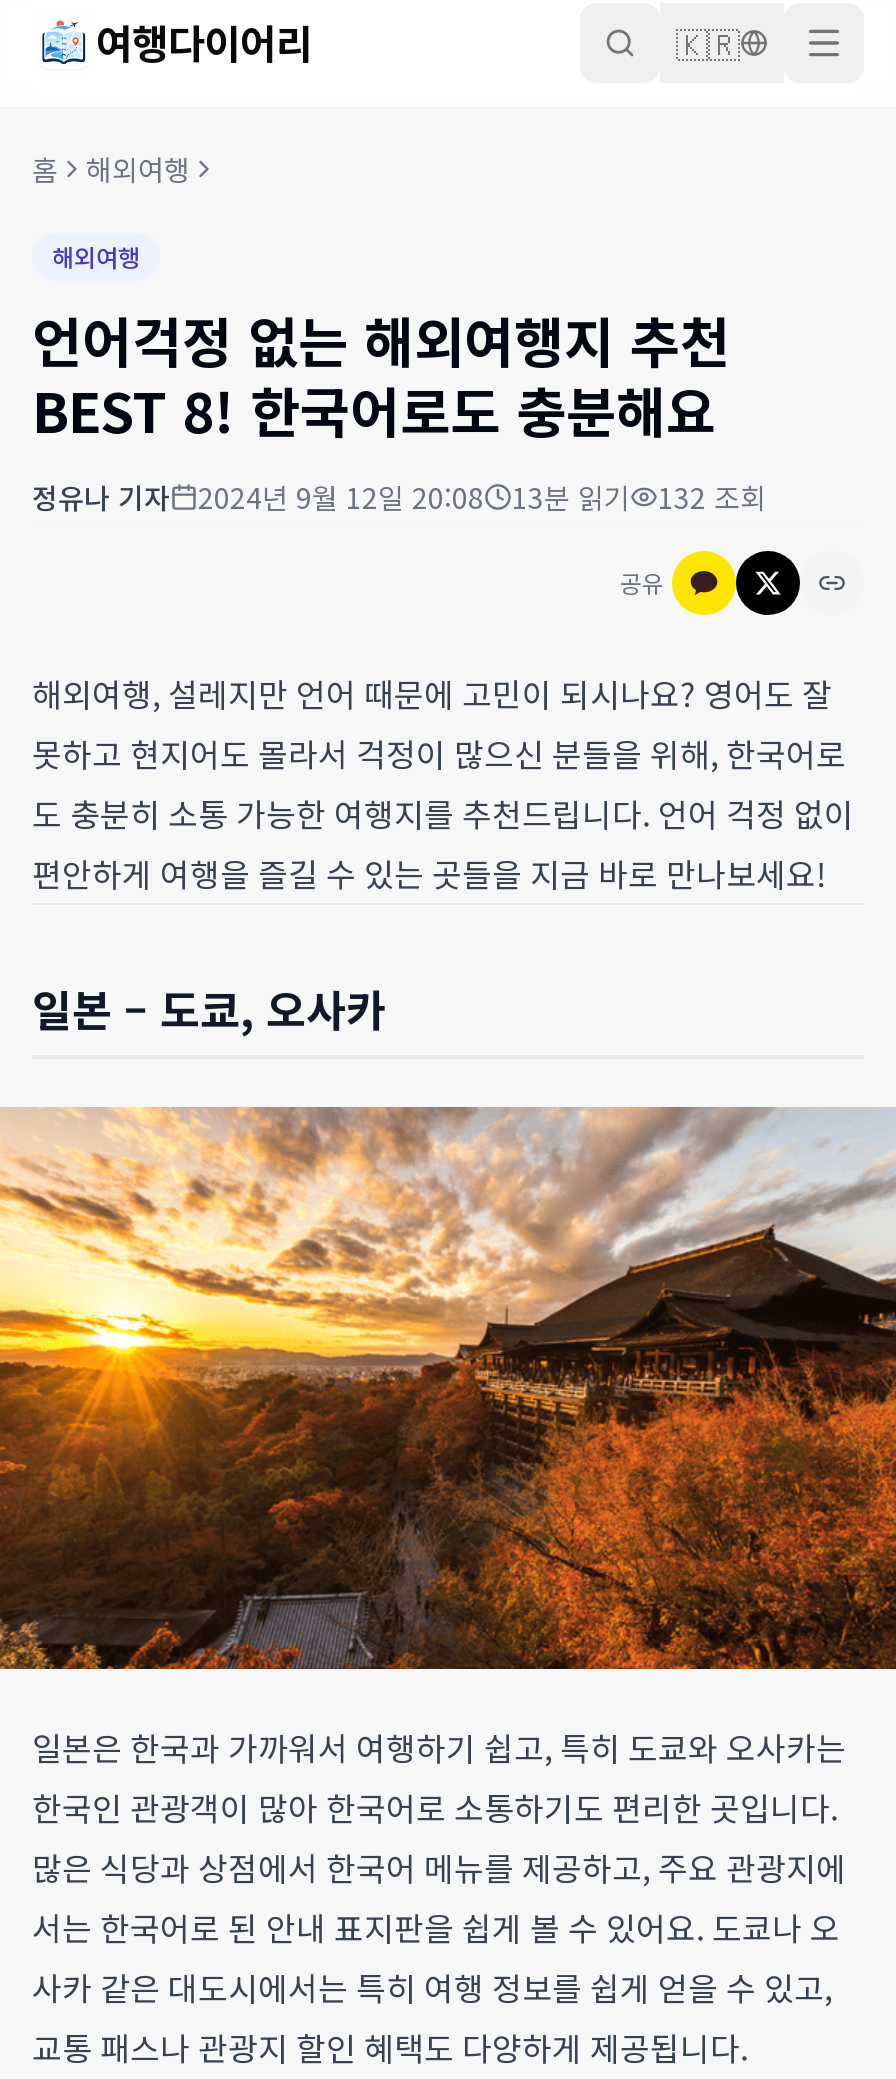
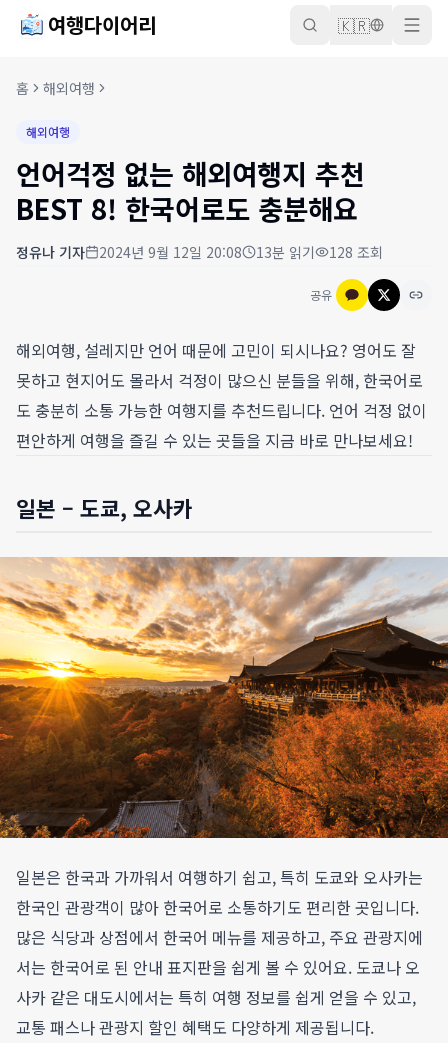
- 132 조회
+ 128 조회
